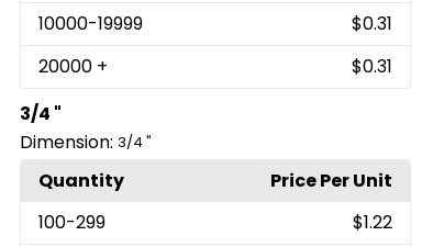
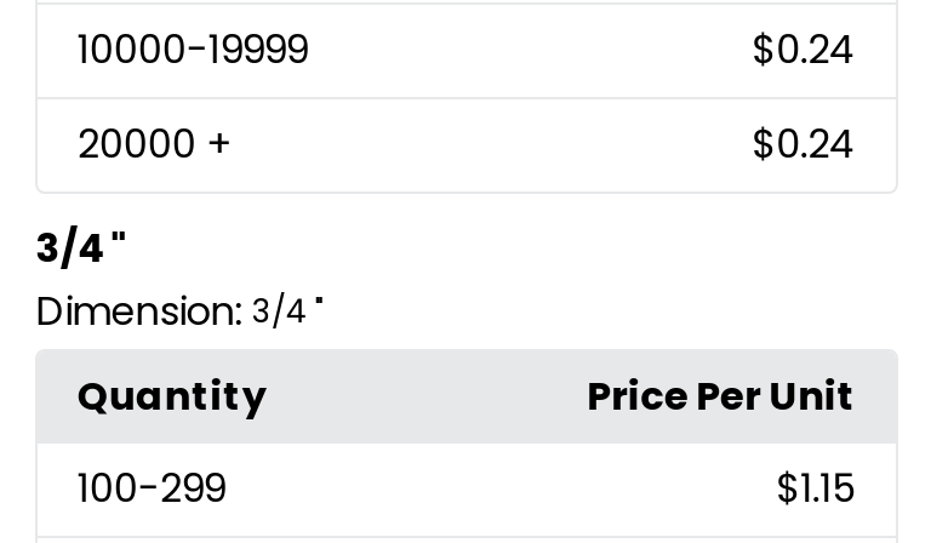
- $0.31
+ $0.24

- $0.31
+ $0.24

- $1.22
+ $1.15
